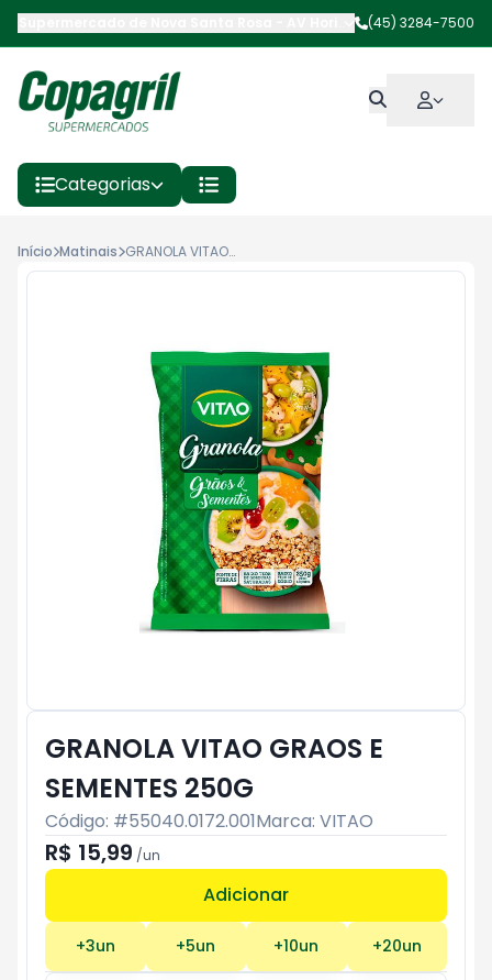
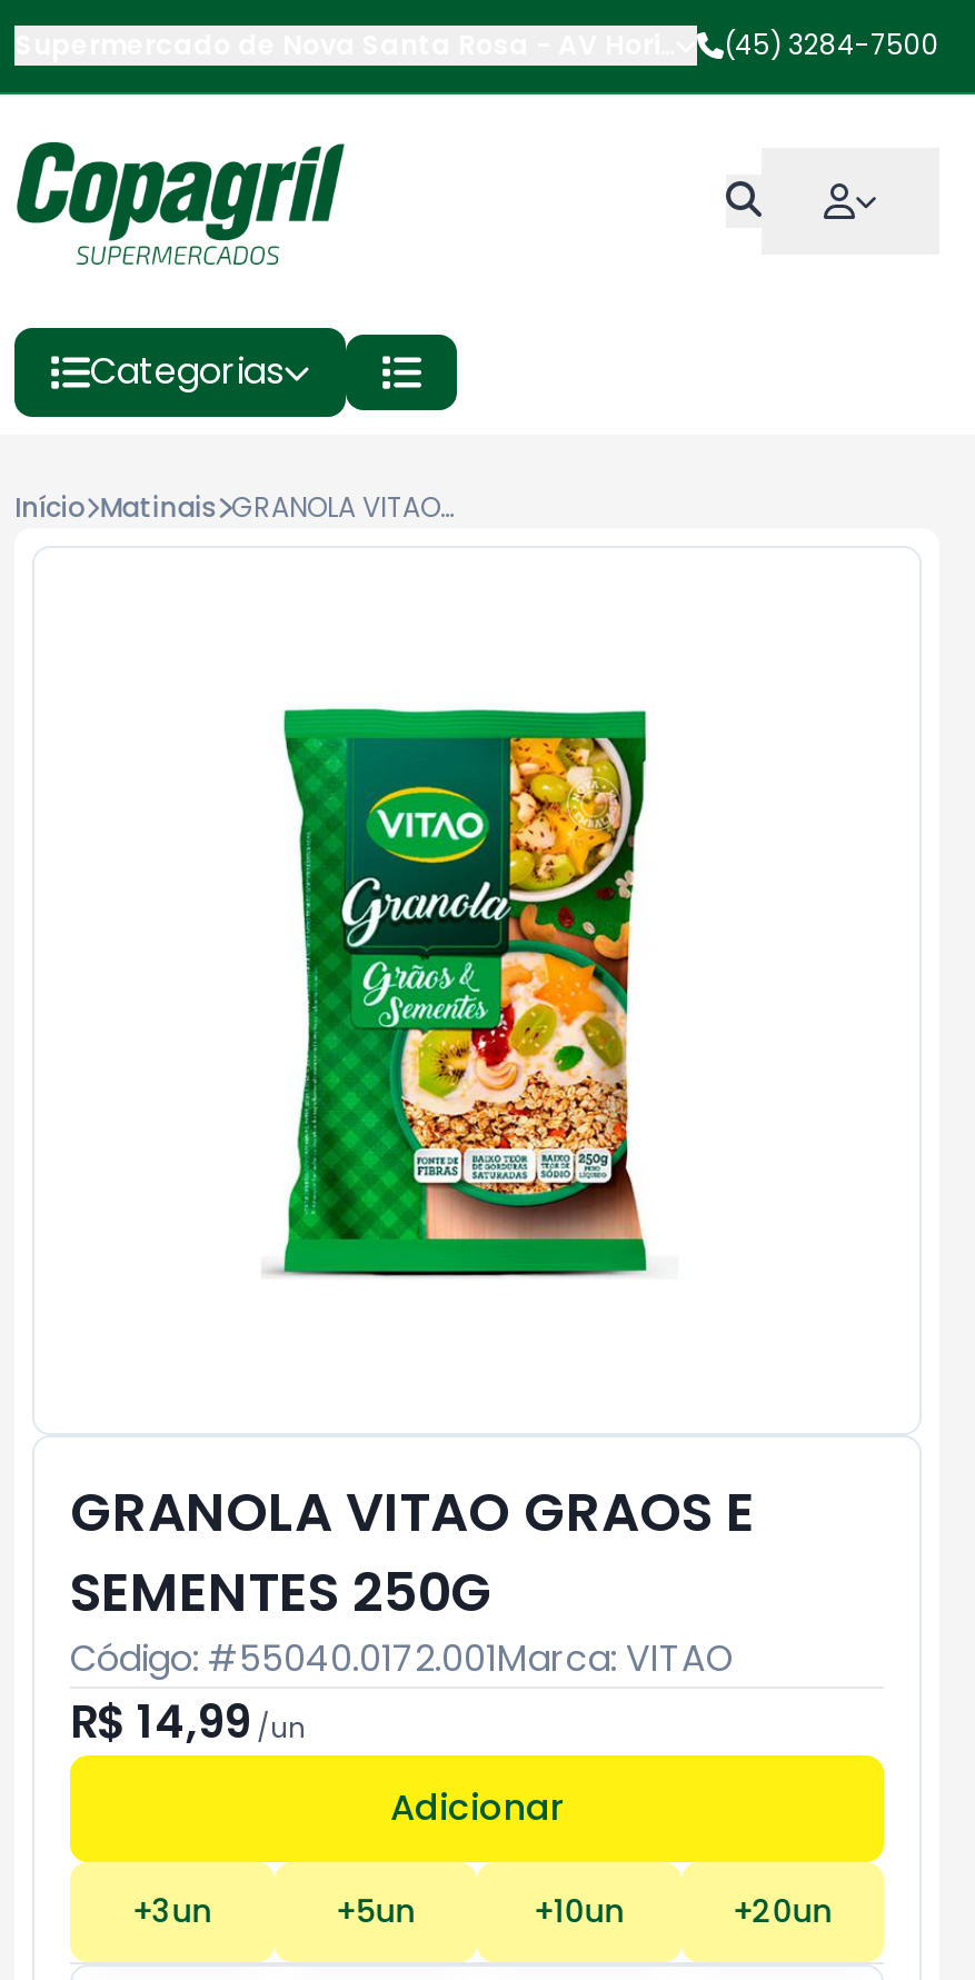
- R$ 15,99/un
+ R$ 14,99/un
